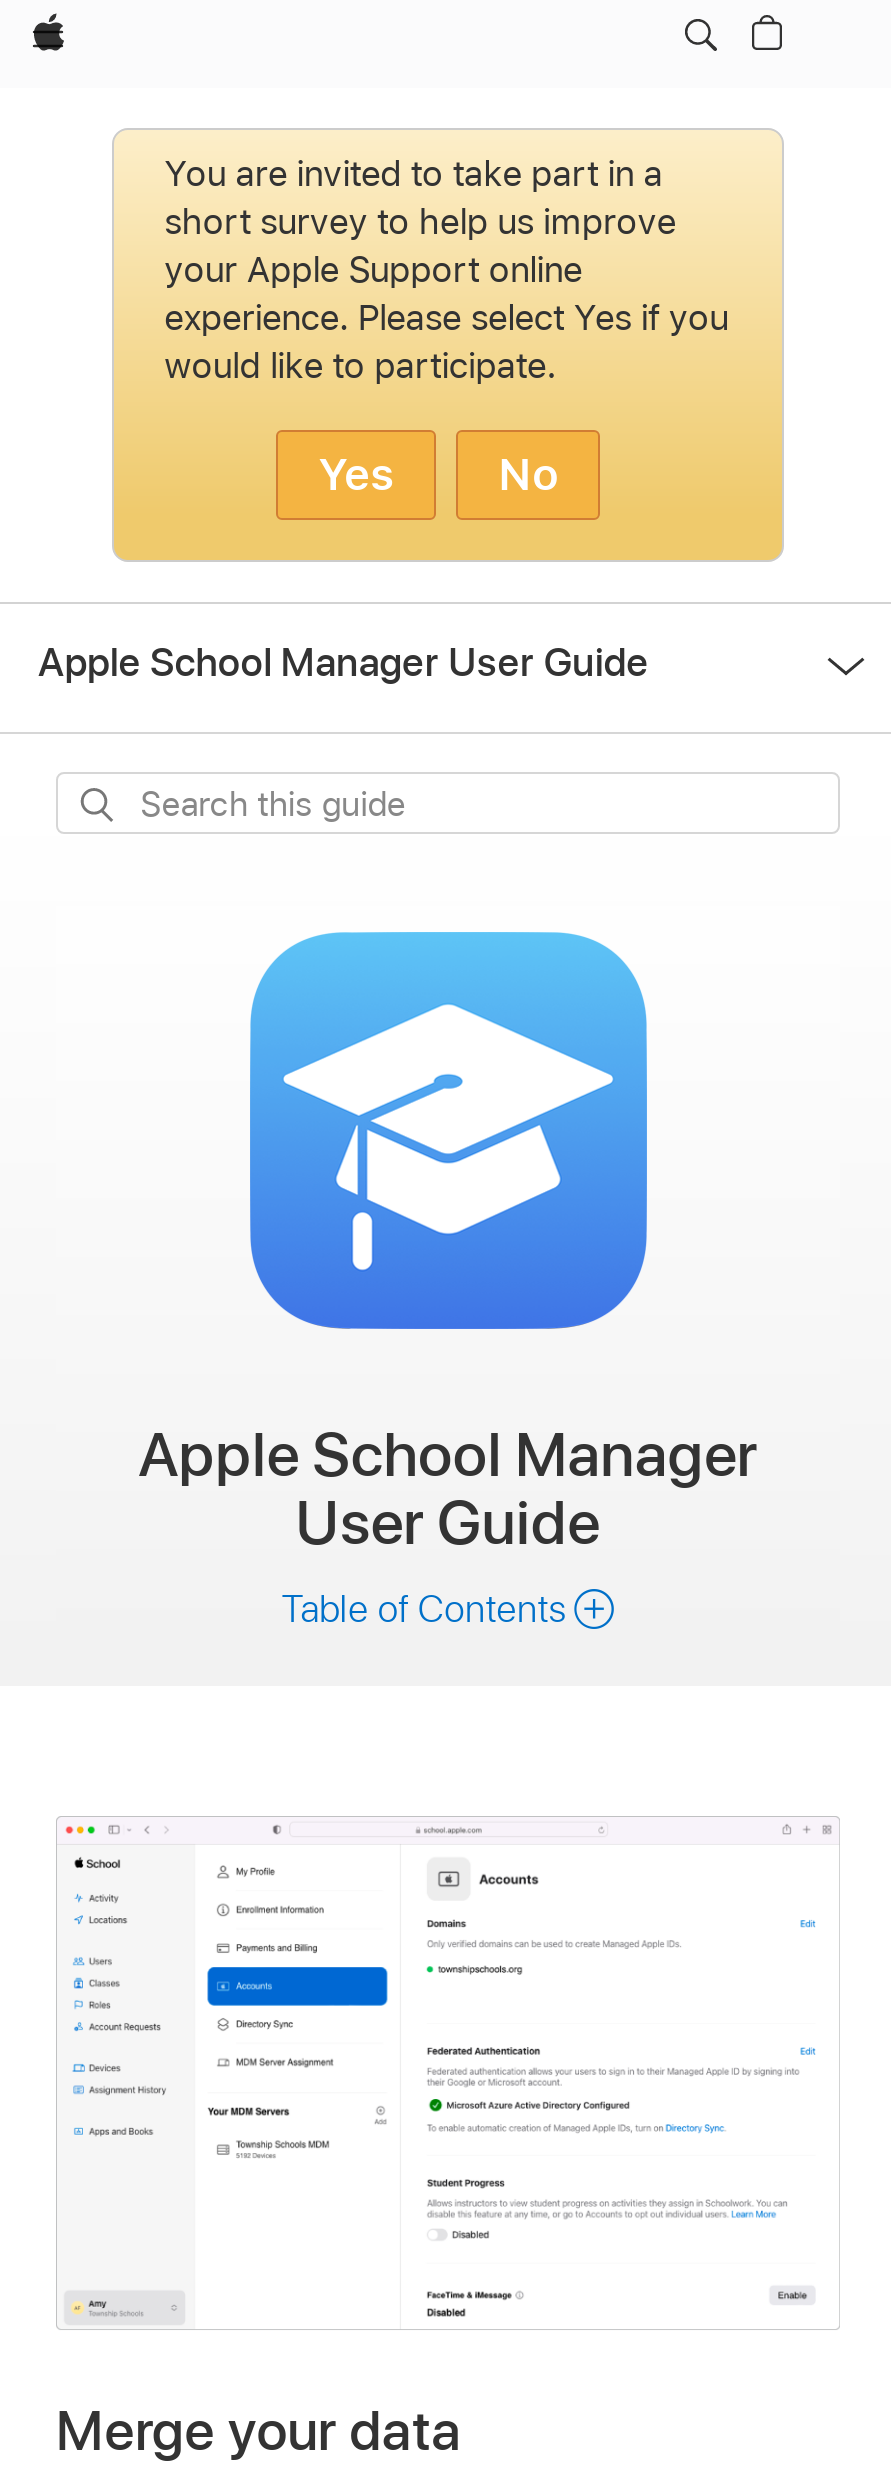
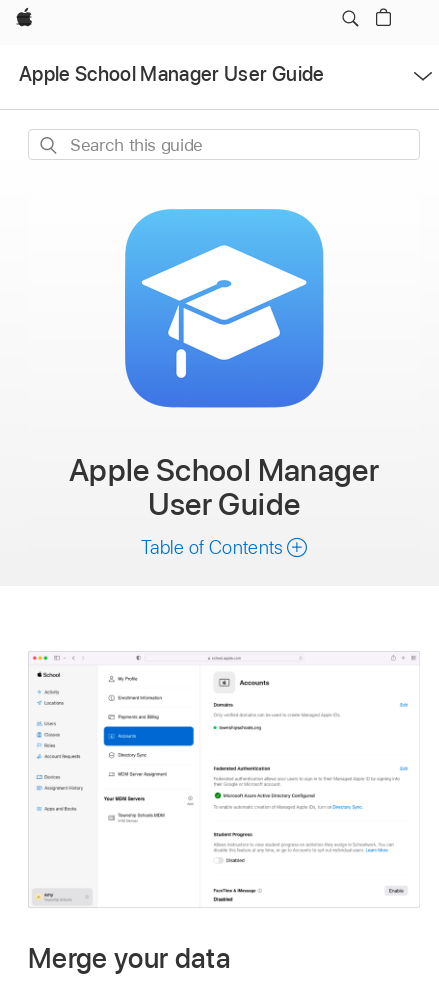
- [image]
- You are invited to take part in a
- short survey to help us improve
- your Apple Support online
- experience. Please select Yes if you
- would like to participate.
- Yes
- No
